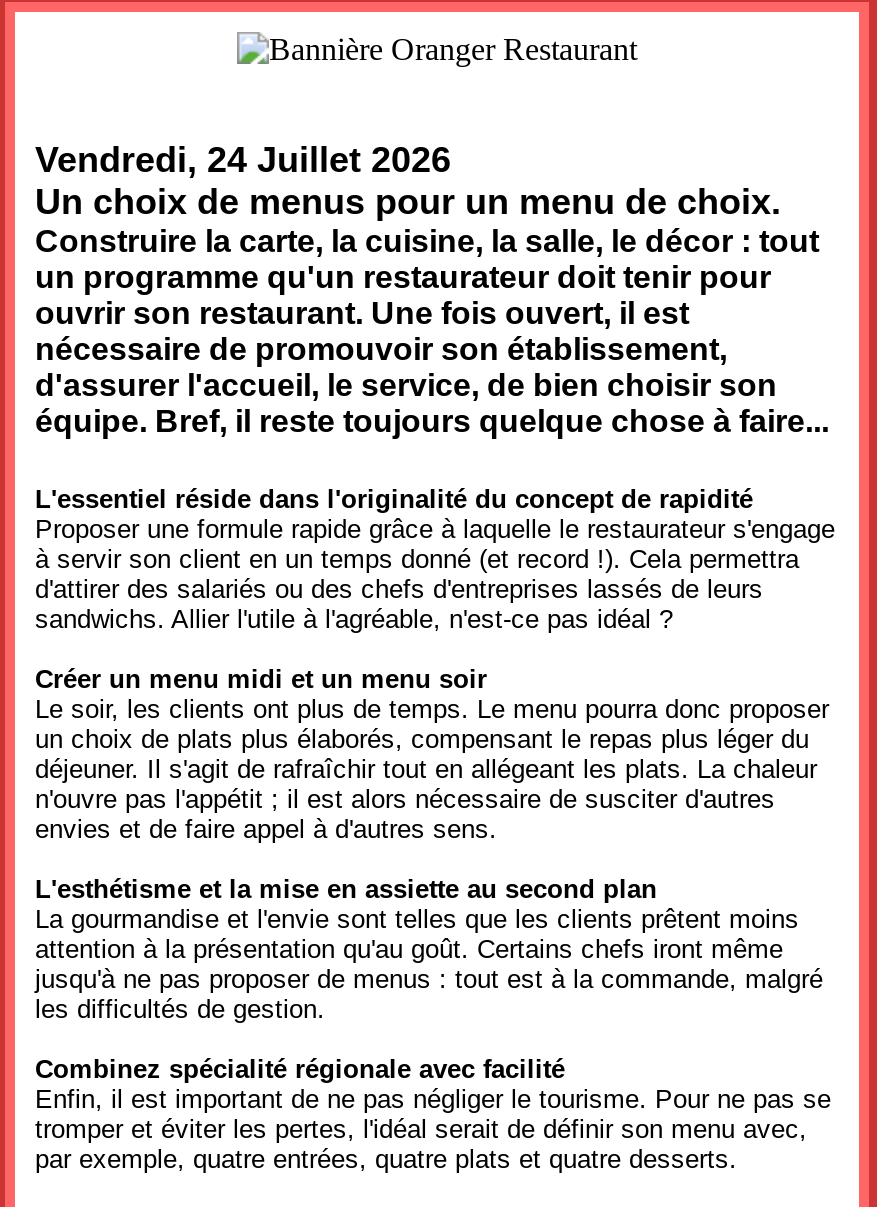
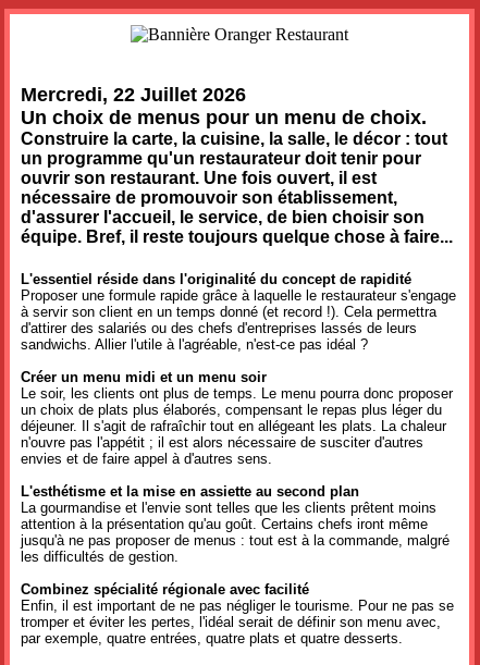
- Vendredi, 24 Juillet 2026
+ Mercredi, 22 Juillet 2026
